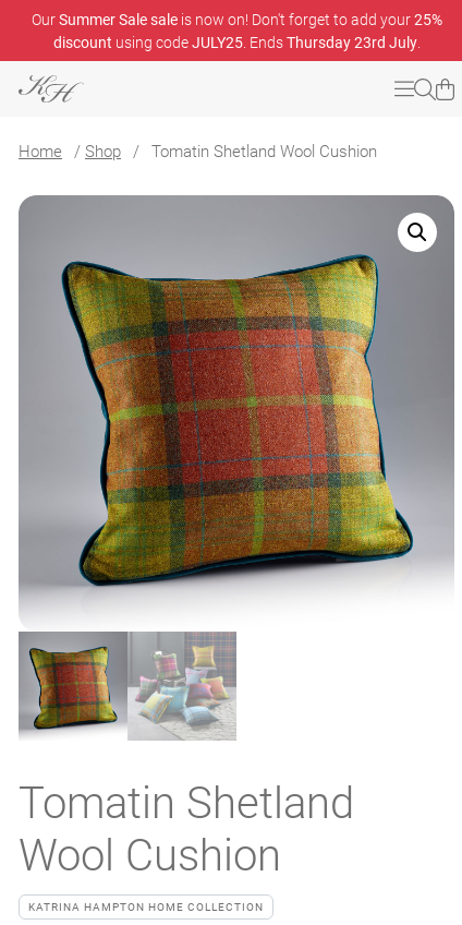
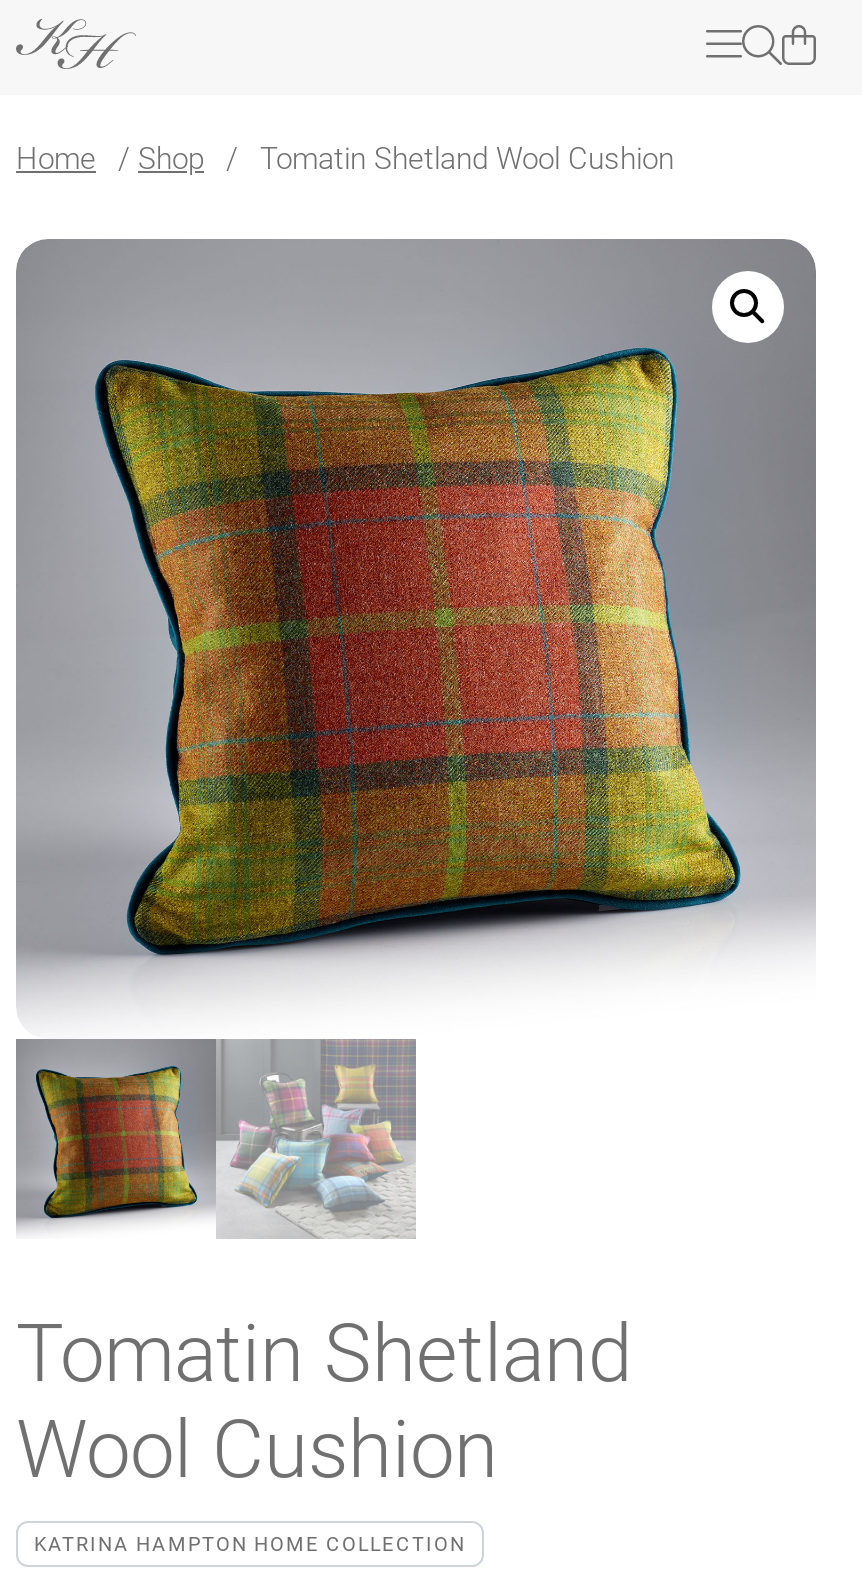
- OurSummer Sale sale is now on! Don't forget to add your 25%
- discount using codeJULY25. Ends Thursday 23rd July.
